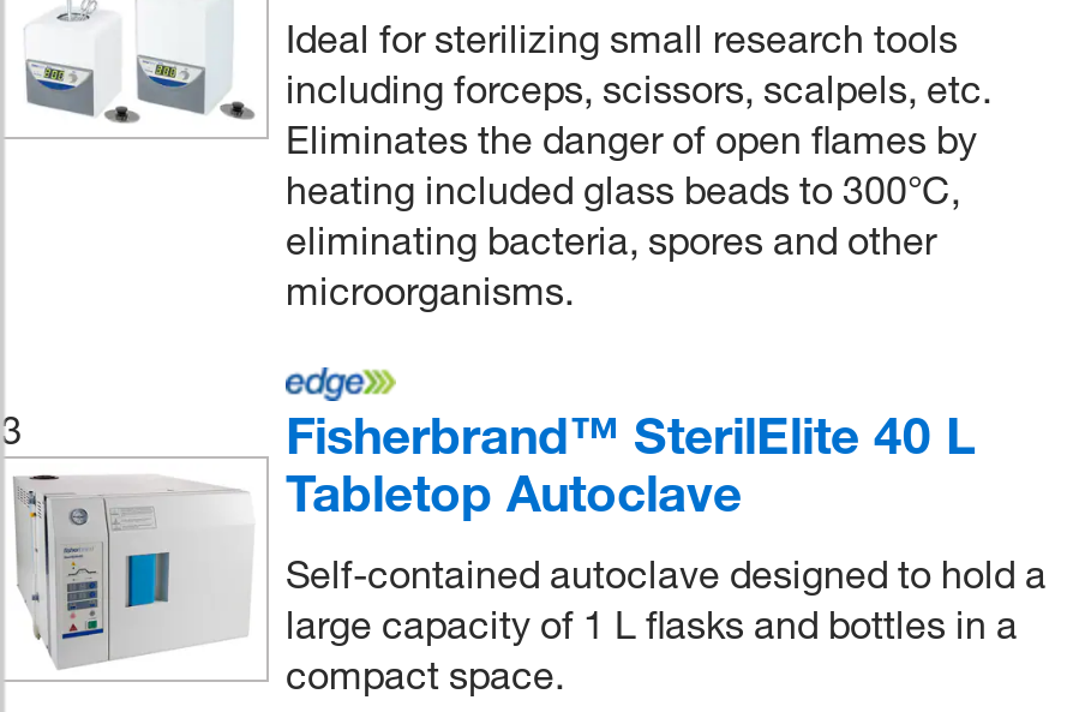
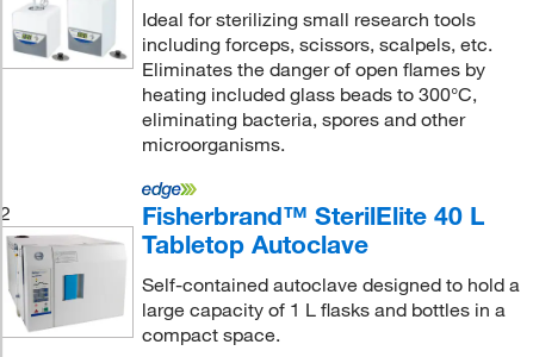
- 3
+ 2
